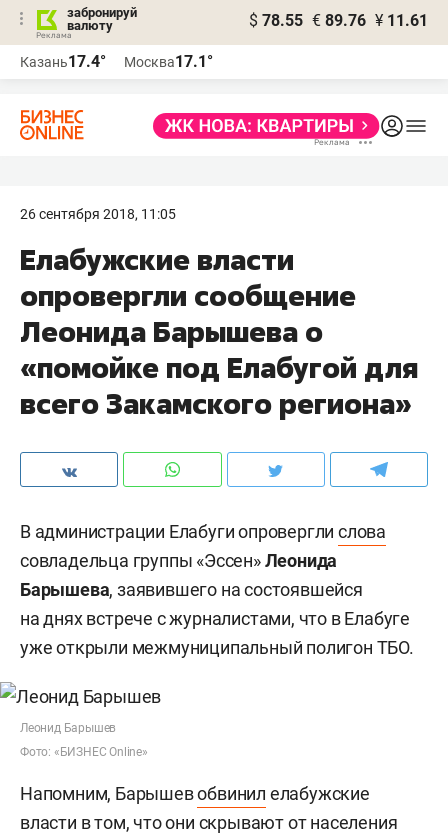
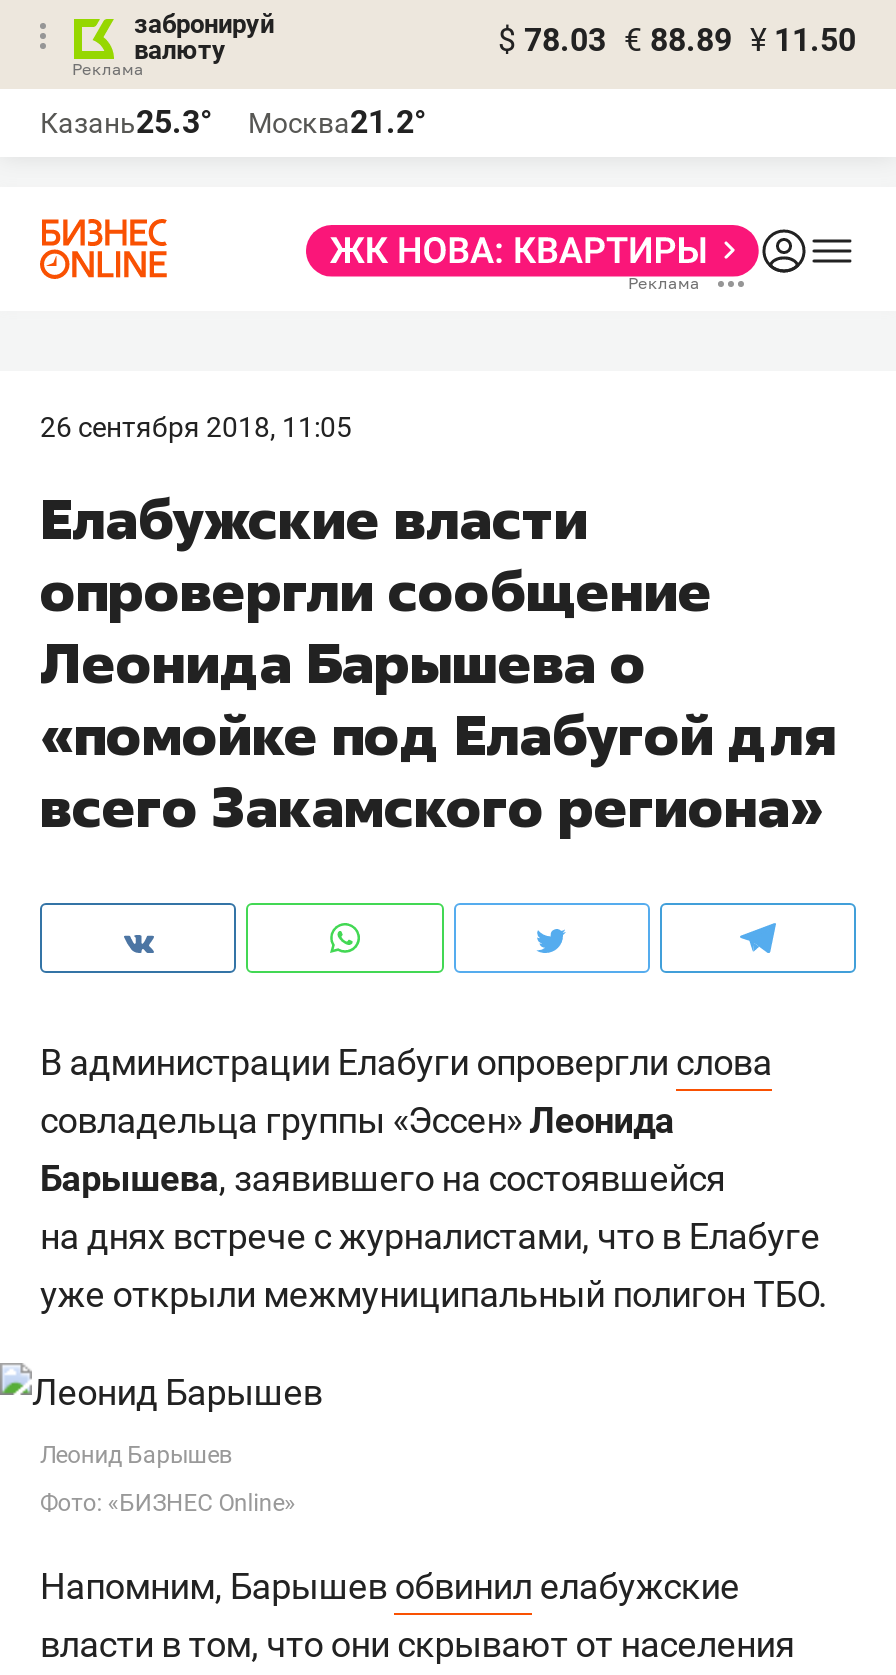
- $ 78.55 € 89.76 ¥ 11.61
+ $ 78.03 € 88.89 ¥ 11.50

- Казань17.4°
+ Казань25.3°

- Москва17.1°
+ Москва21.2°
